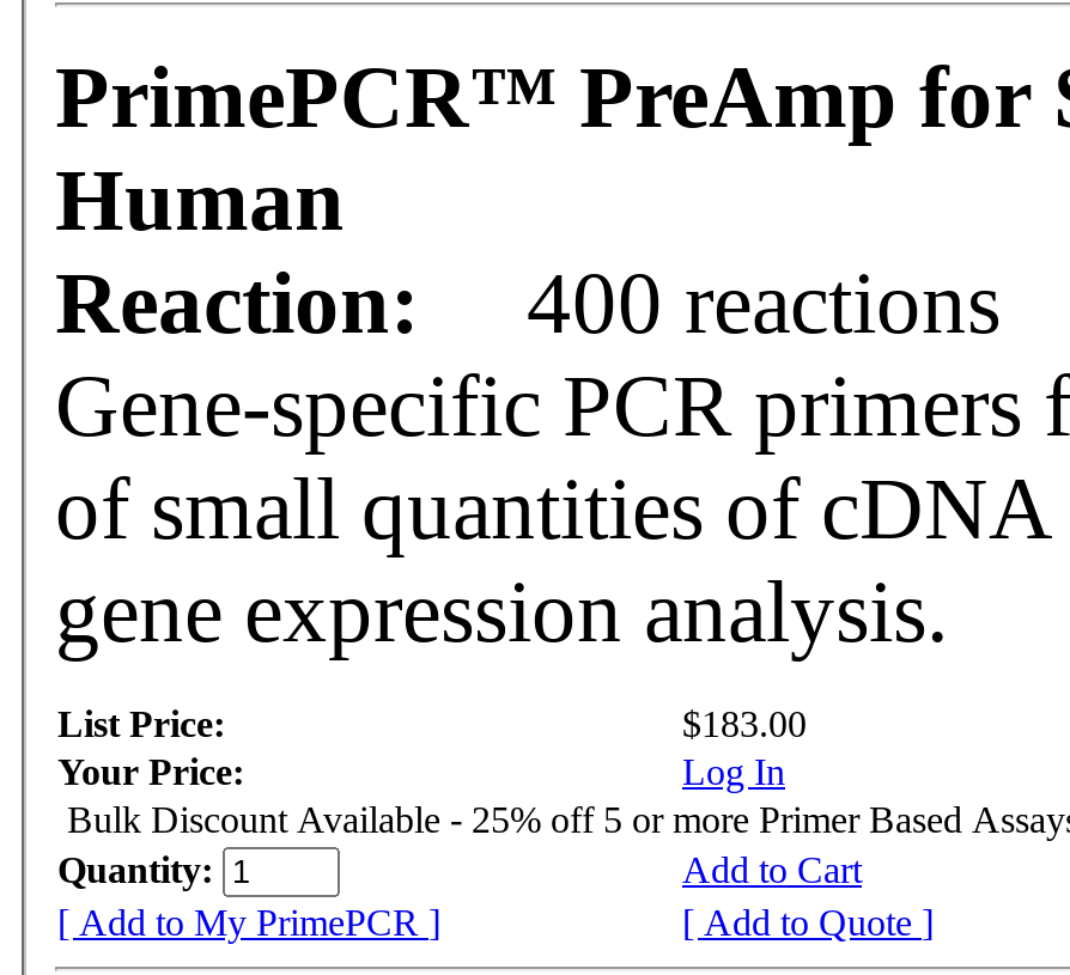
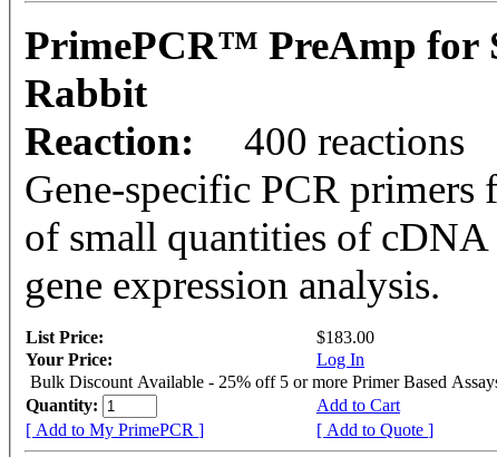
- Human
+ Rabbit
